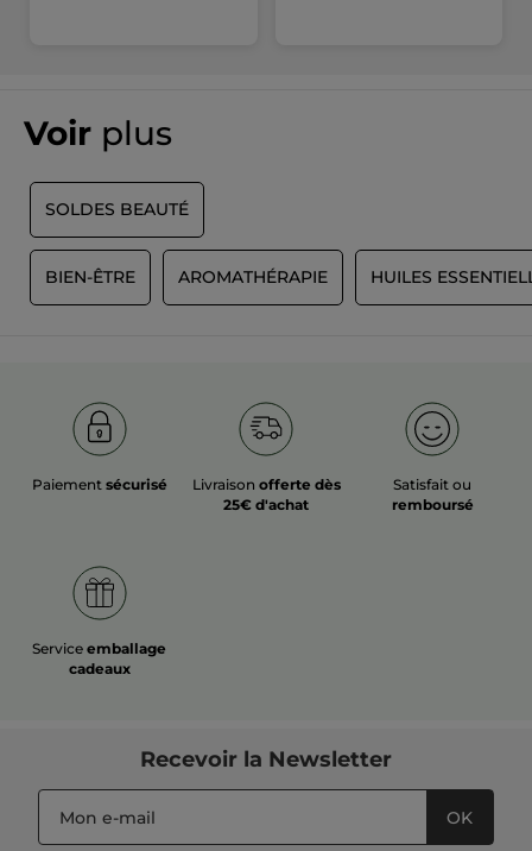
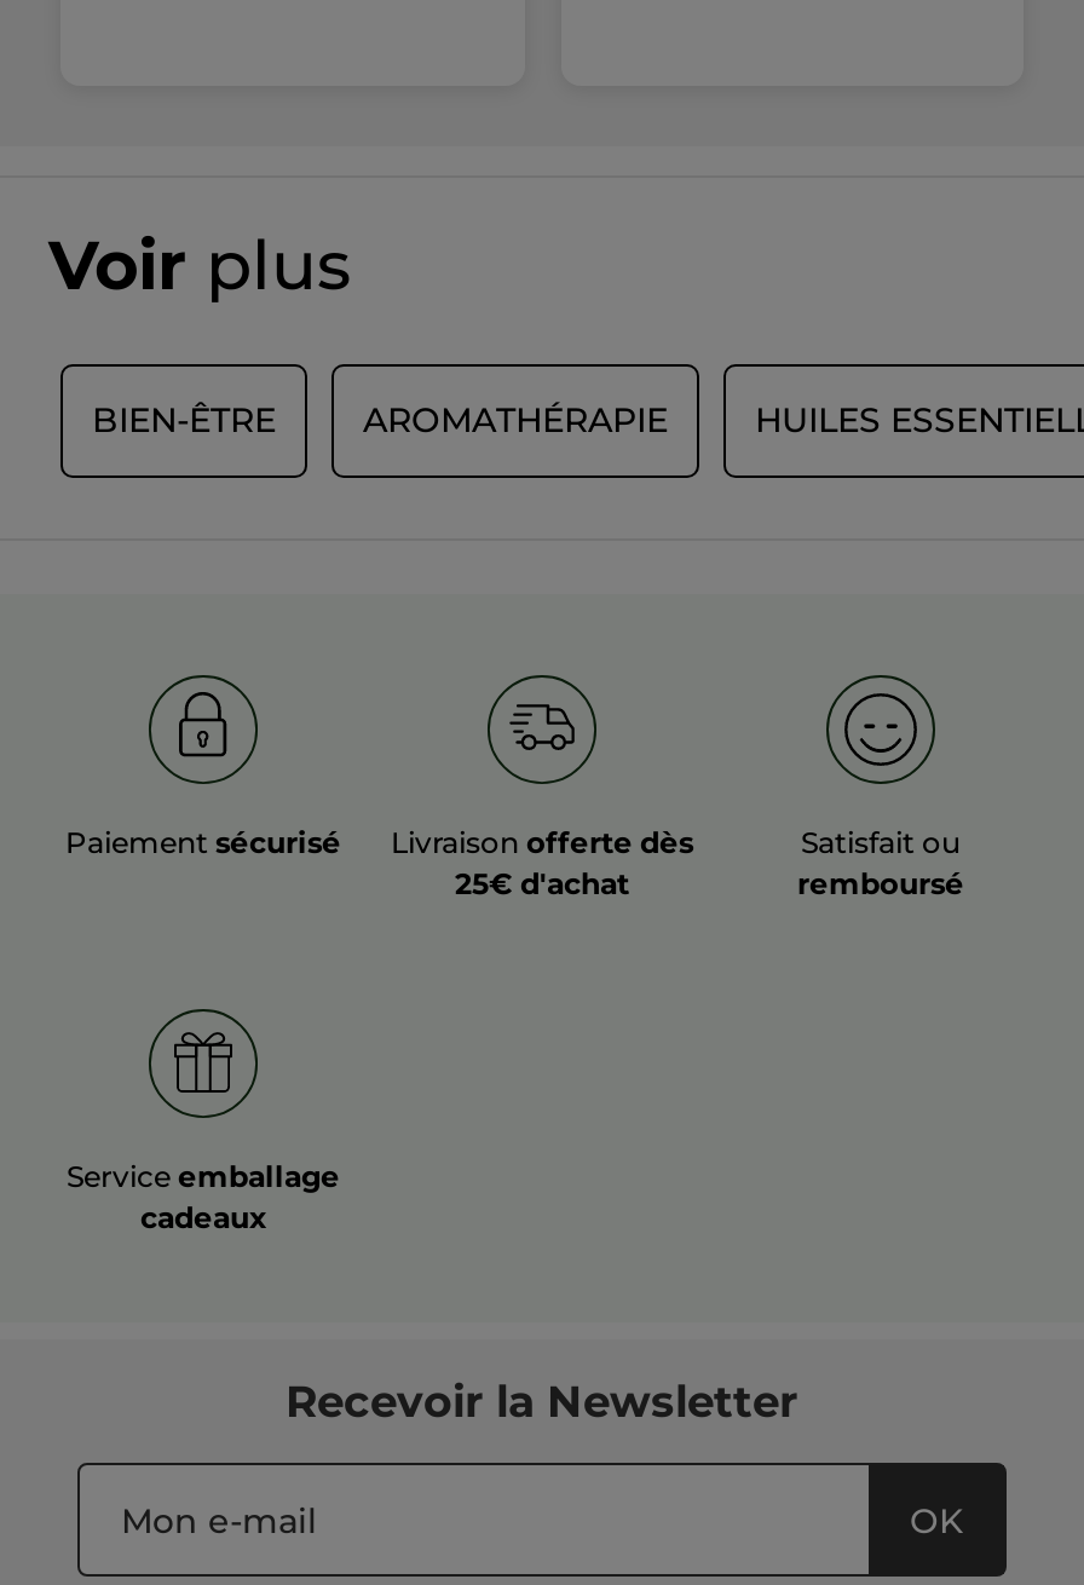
- SOLDES BEAUTÉ
